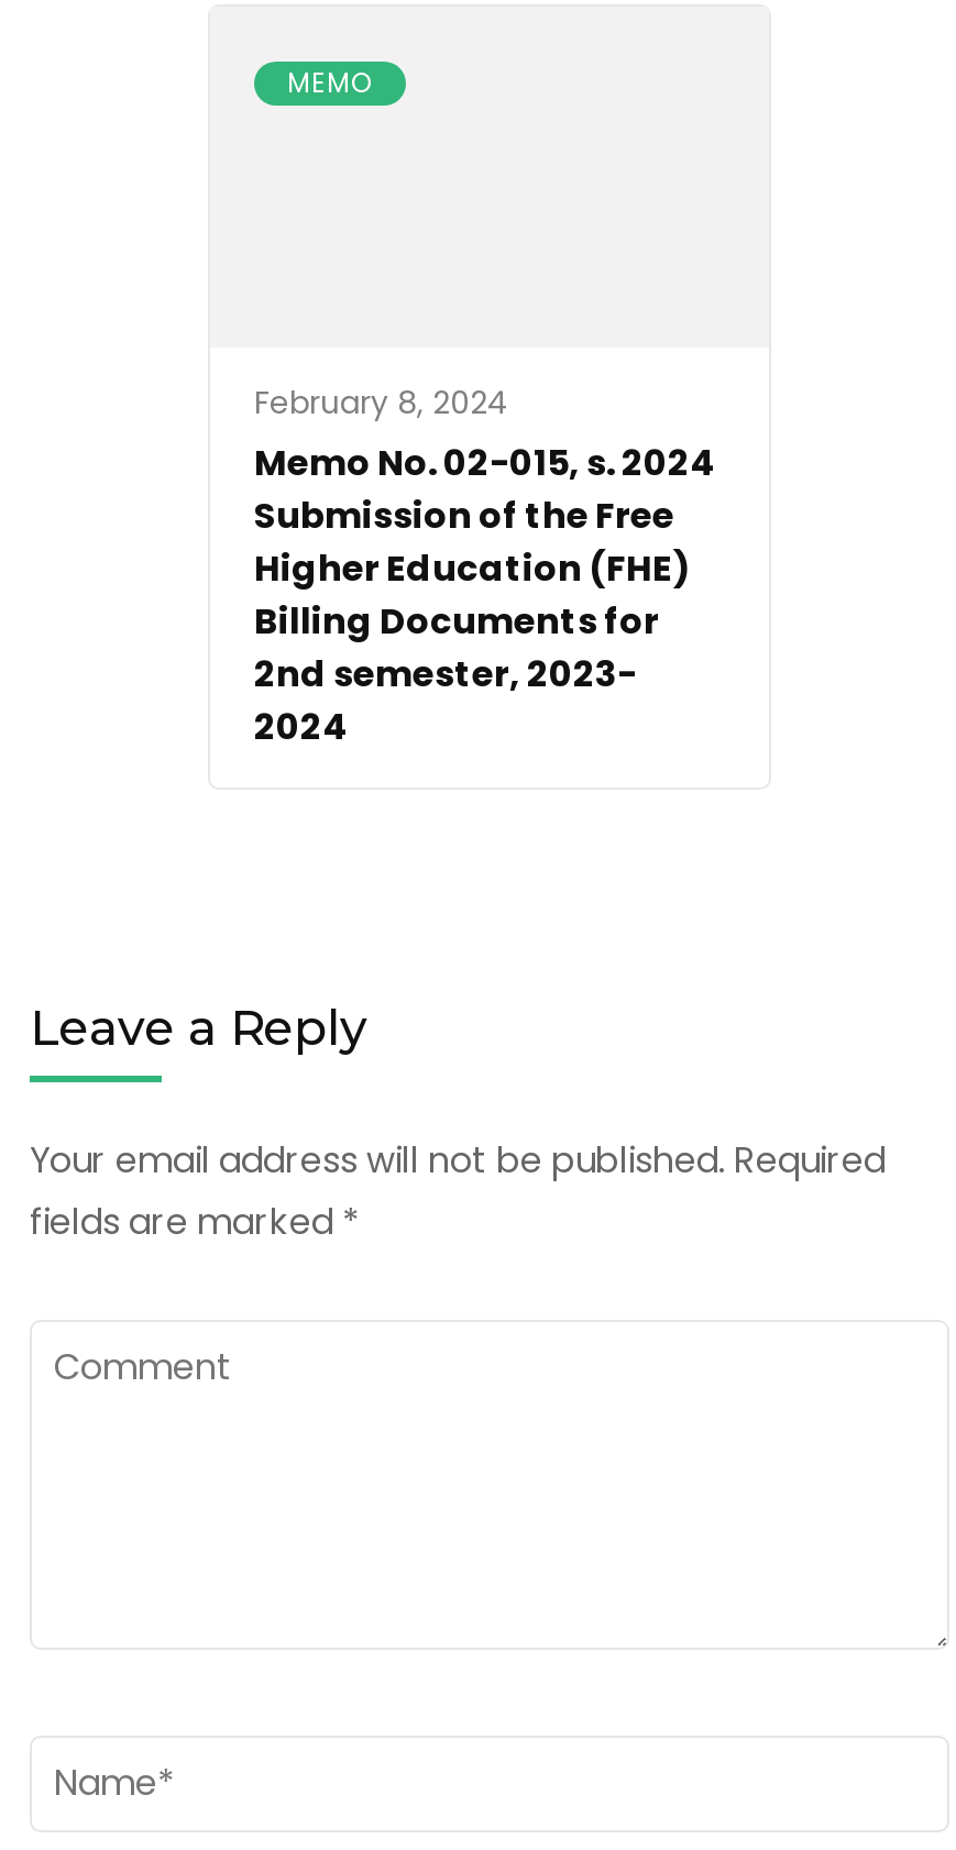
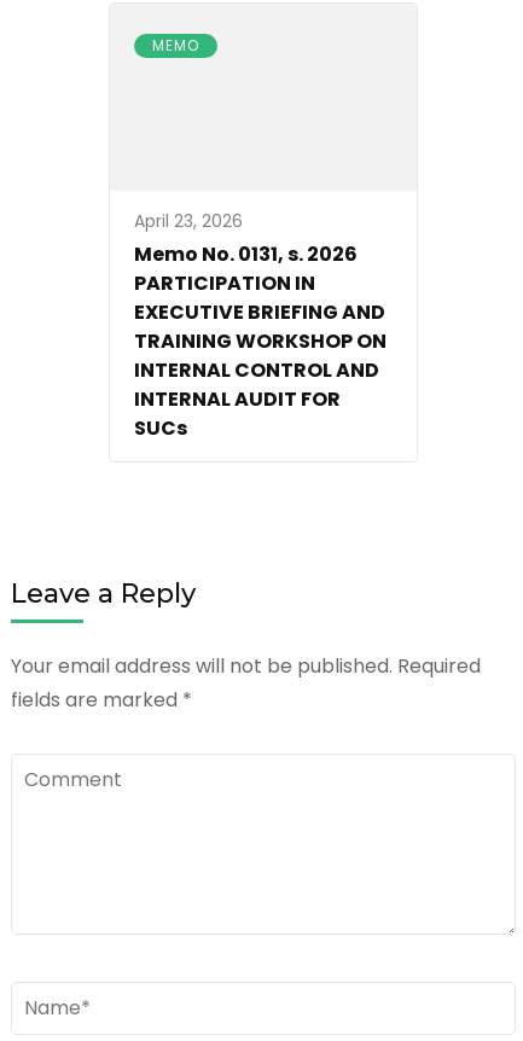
- February 8, 2024
- Memo No. 02-015, s. 2024
- Submission of the Free
- Higher Education (FHE)
- Billing Documents for
- 2nd semester, 2023-
- 2024
+ April 23, 2026
+ Memo No. 0131, s. 2026
+ PARTICIPATION IN
+ EXECUTIVE BRIEFING AND
+ TRAINING WORKSHOP ON
+ INTERNAL CONTROL AND
+ INTERNAL AUDIT FOR
+ SUCs
